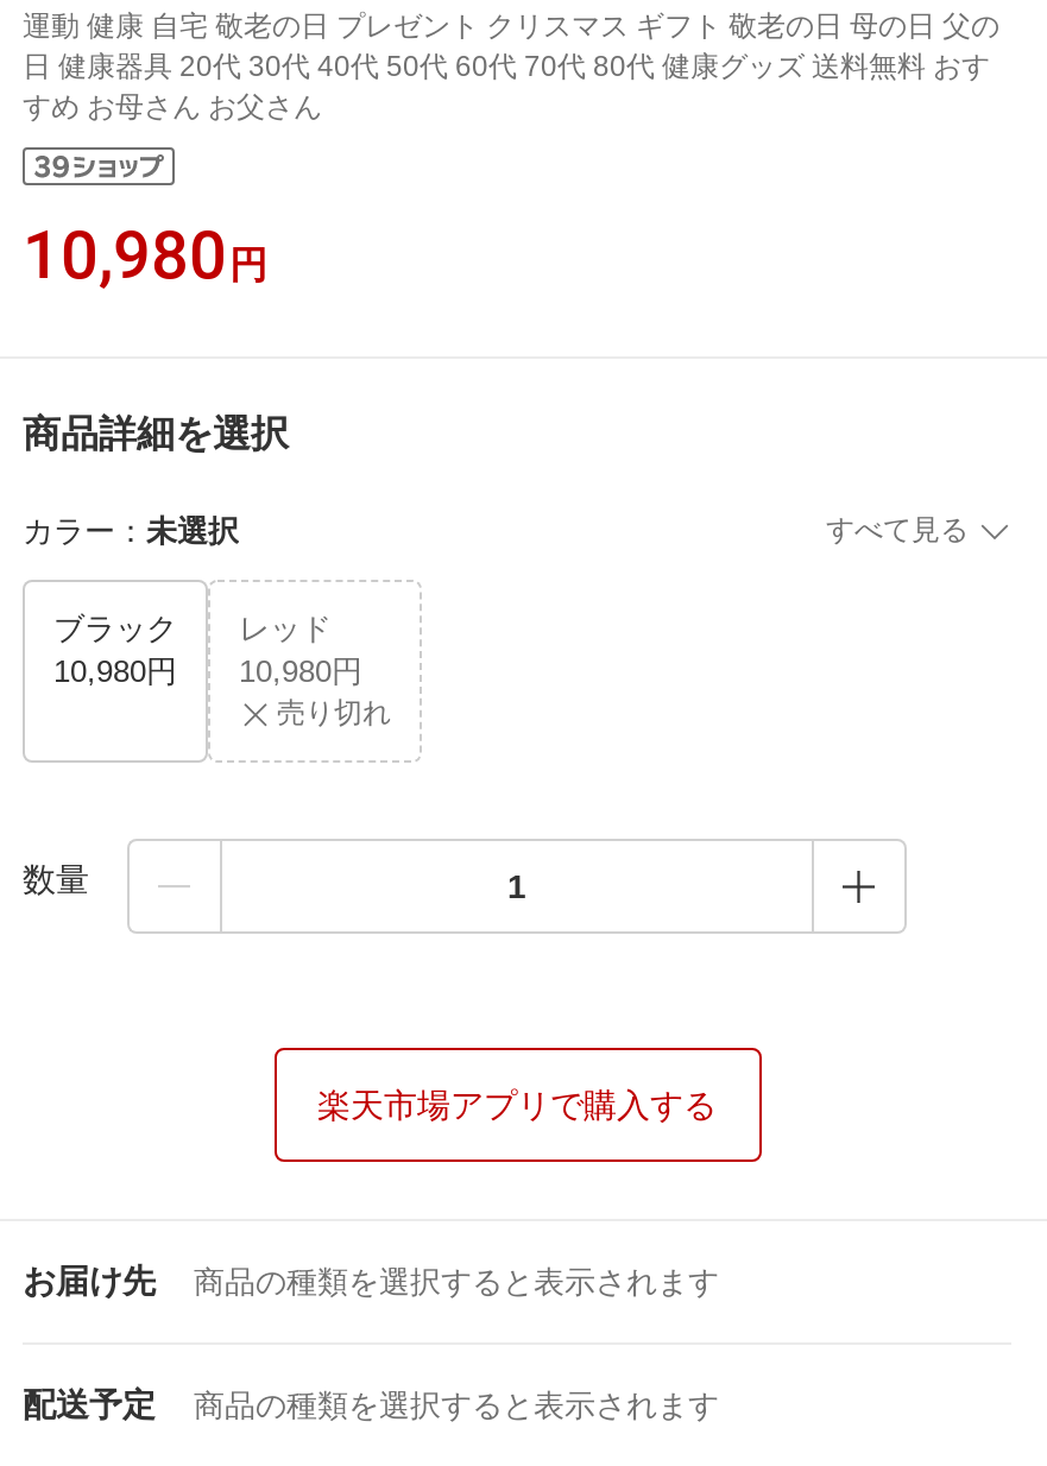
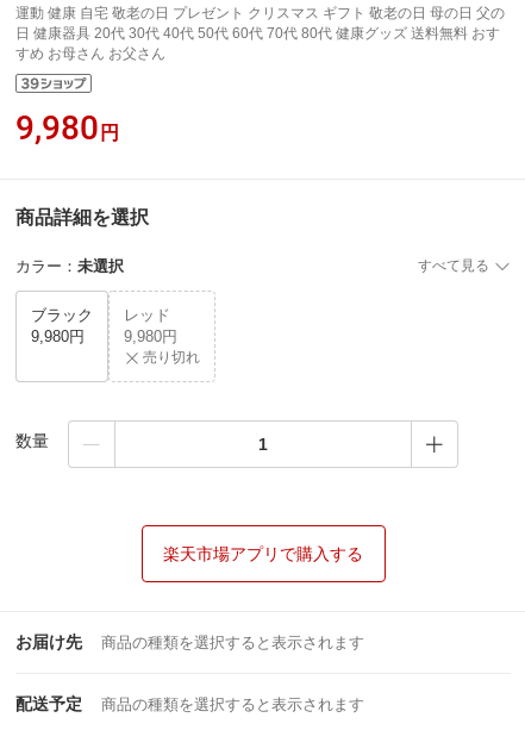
- 10,980円
+ 9,980円

- 10,980円
+ 9,980円

- 10,980円
+ 9,980円
